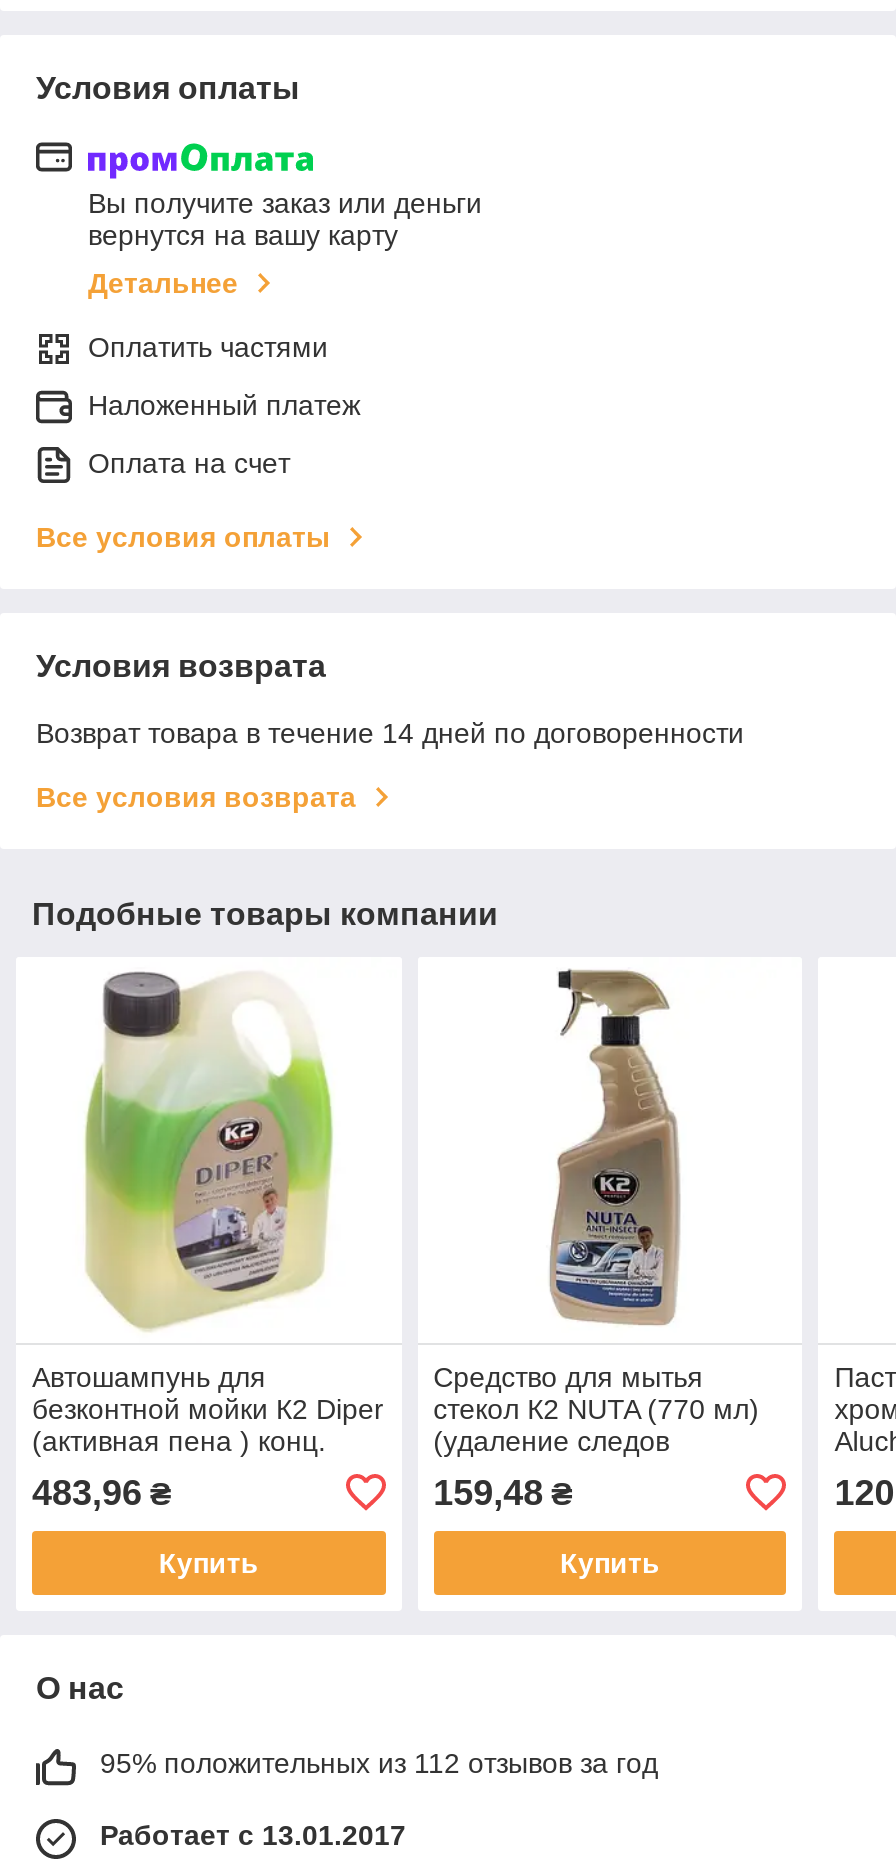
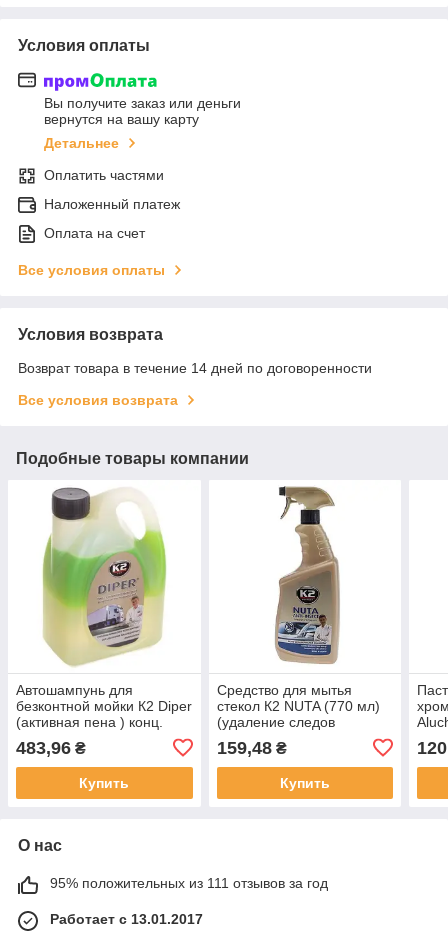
- 95% положительных из 112 отзывов за год
+ 95% положительных из 111 отзывов за год
